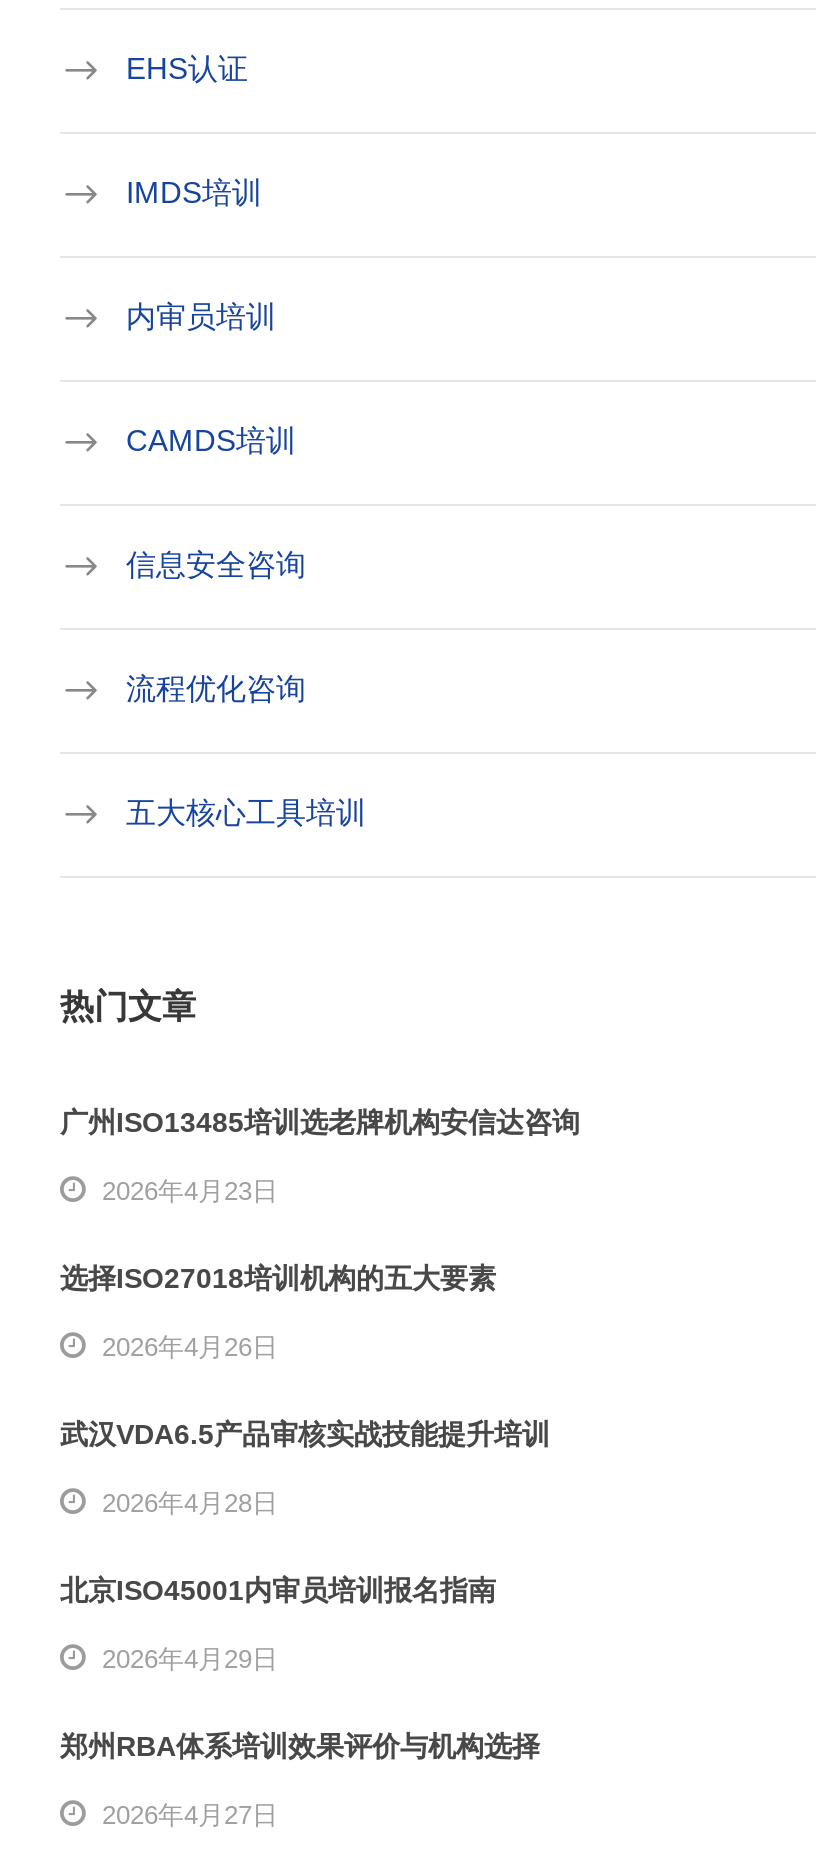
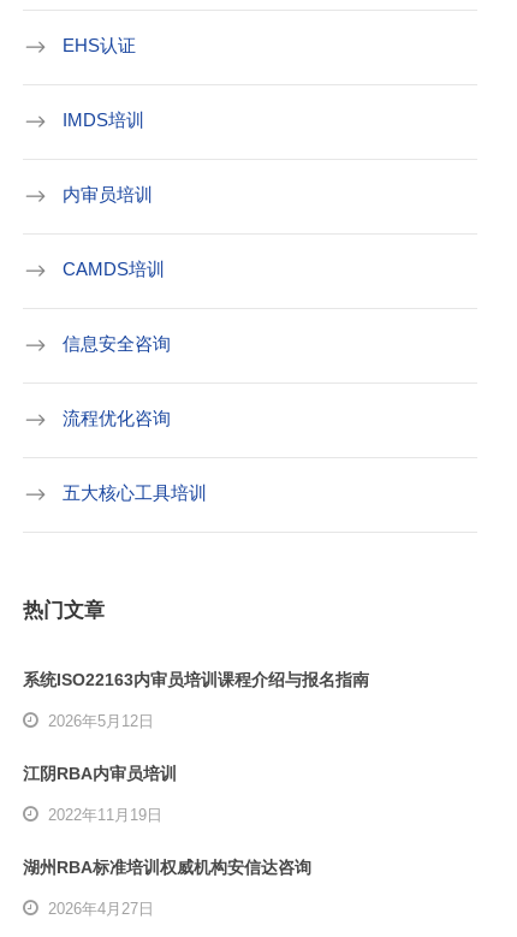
- 广州ISO13485培训选老牌机构安信达咨询
- 2026年4月23日
- 选择ISO27018培训机构的五大要素
- 2026年4月26日
- 武汉VDA6.5产品审核实战技能提升培训
- 2026年4月28日
- 北京ISO45001内审员培训报名指南
- 2026年4月29日
- 郑州RBA体系培训效果评价与机构选择
+ 系统ISO22163内审员培训课程介绍与报名指南
+ 2026年5月12日
+ 江阴RBA内审员培训
+ 2022年11月19日
+ 湖州RBA标准培训权威机构安信达咨询
